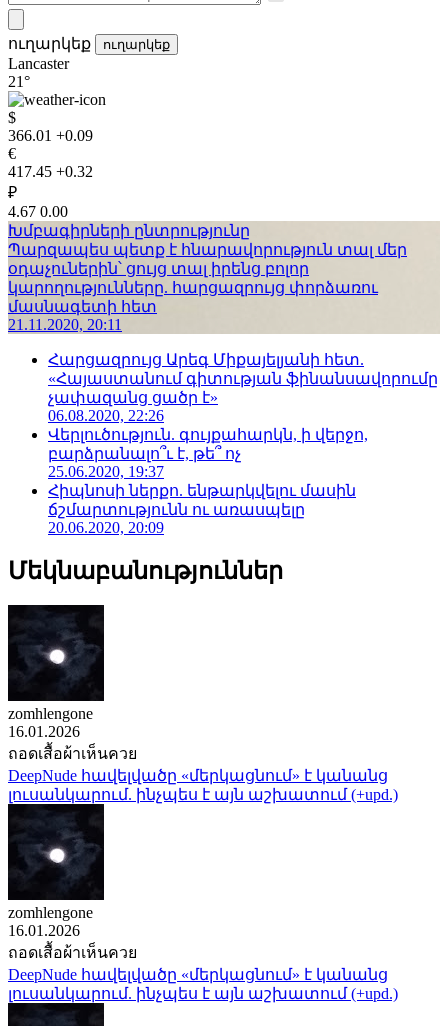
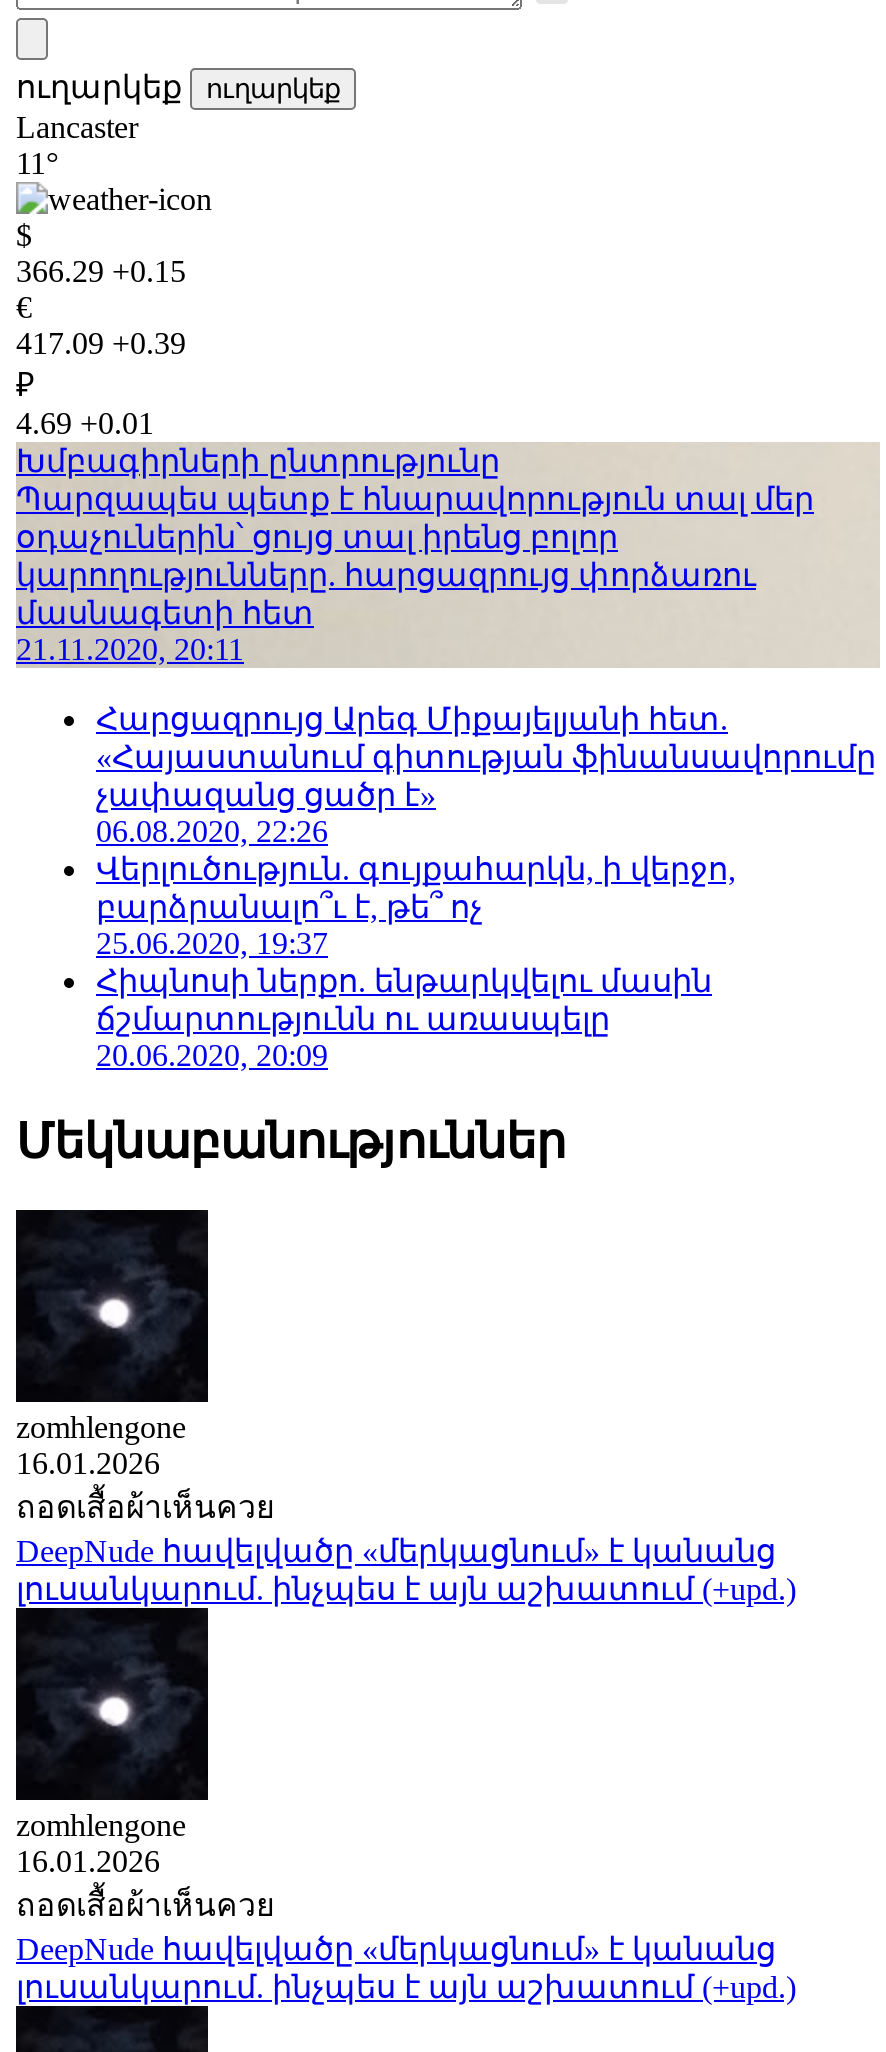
- 21°
+ 11°

- 366.01 +0.09
+ 366.29 +0.15

- 417.45 +0.32
+ 417.09 +0.39

- 4.67 0.00
+ 4.69 +0.01
